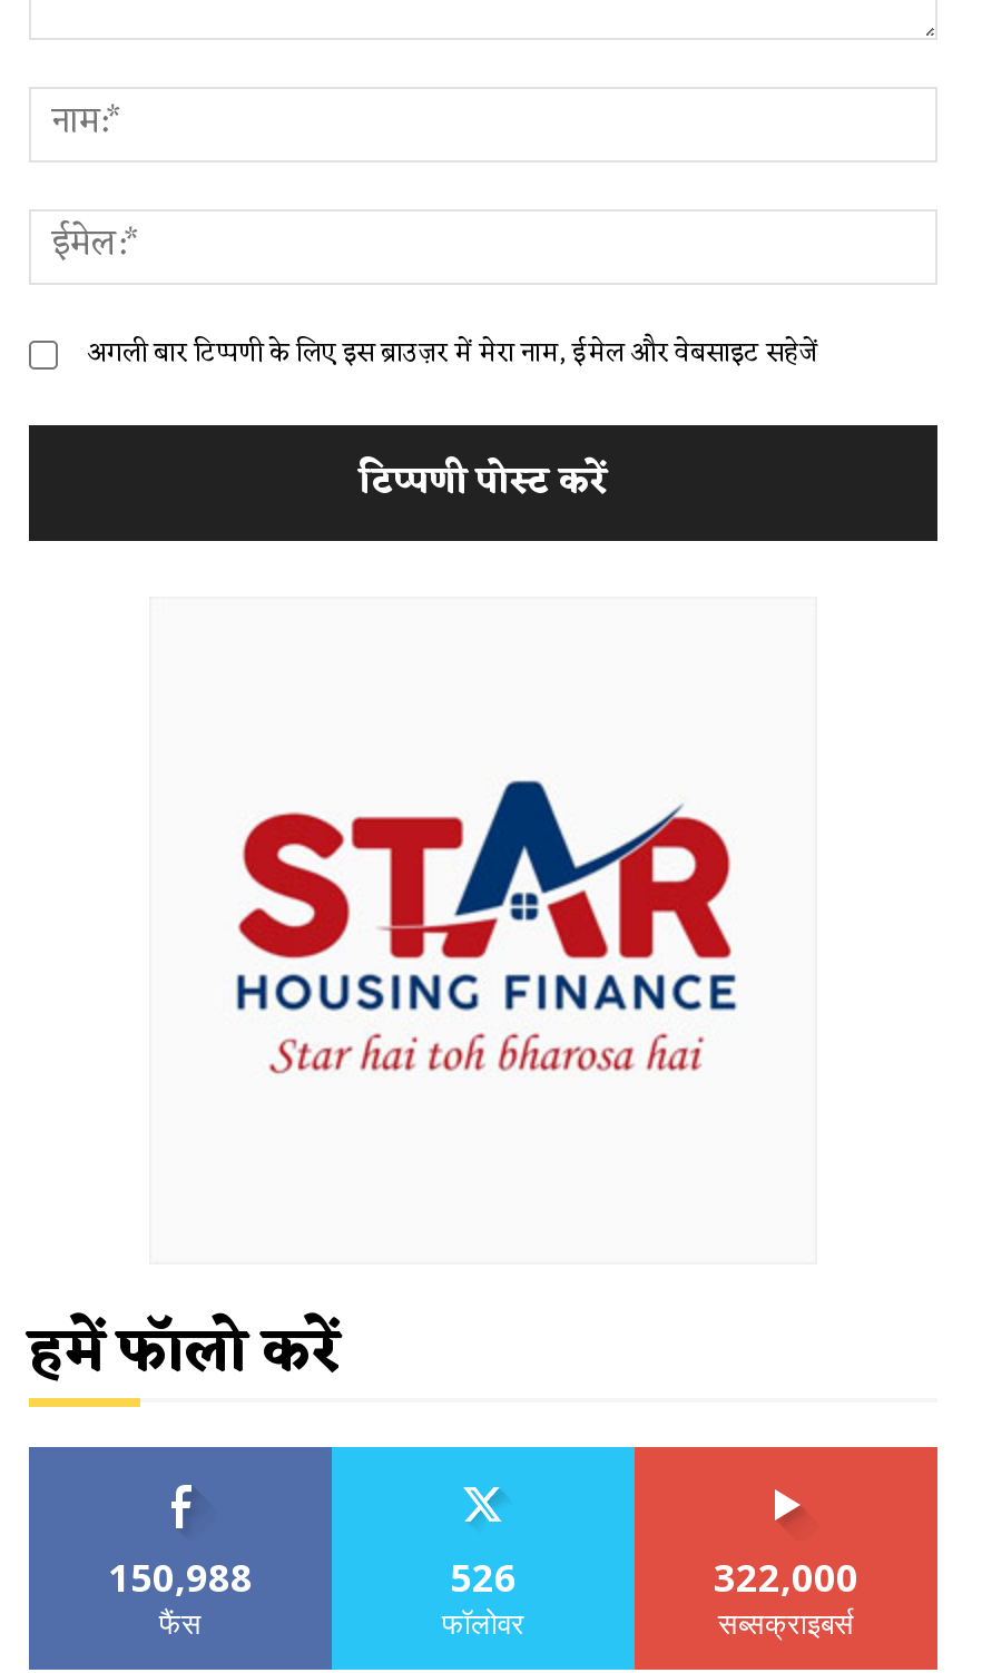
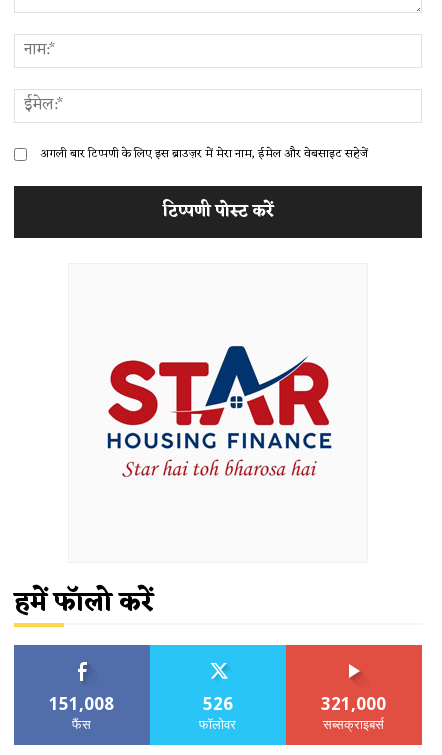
- 150,988
+ 151,008

- 322,000
+ 321,000
